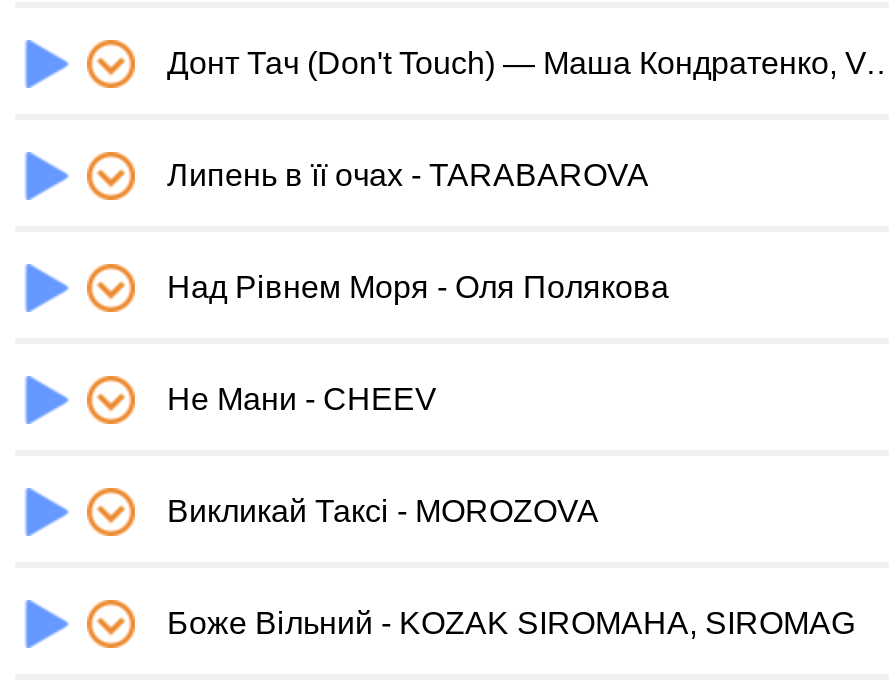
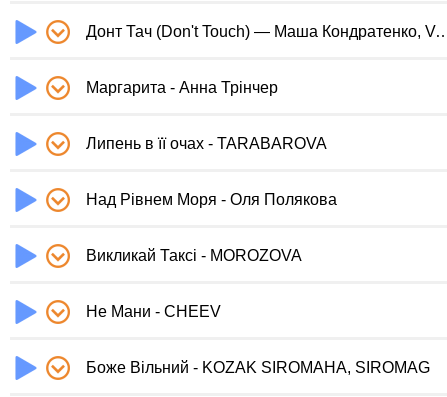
+ Маргарита - Анна Трінчер

moved down: Не Мани - CHEEV
